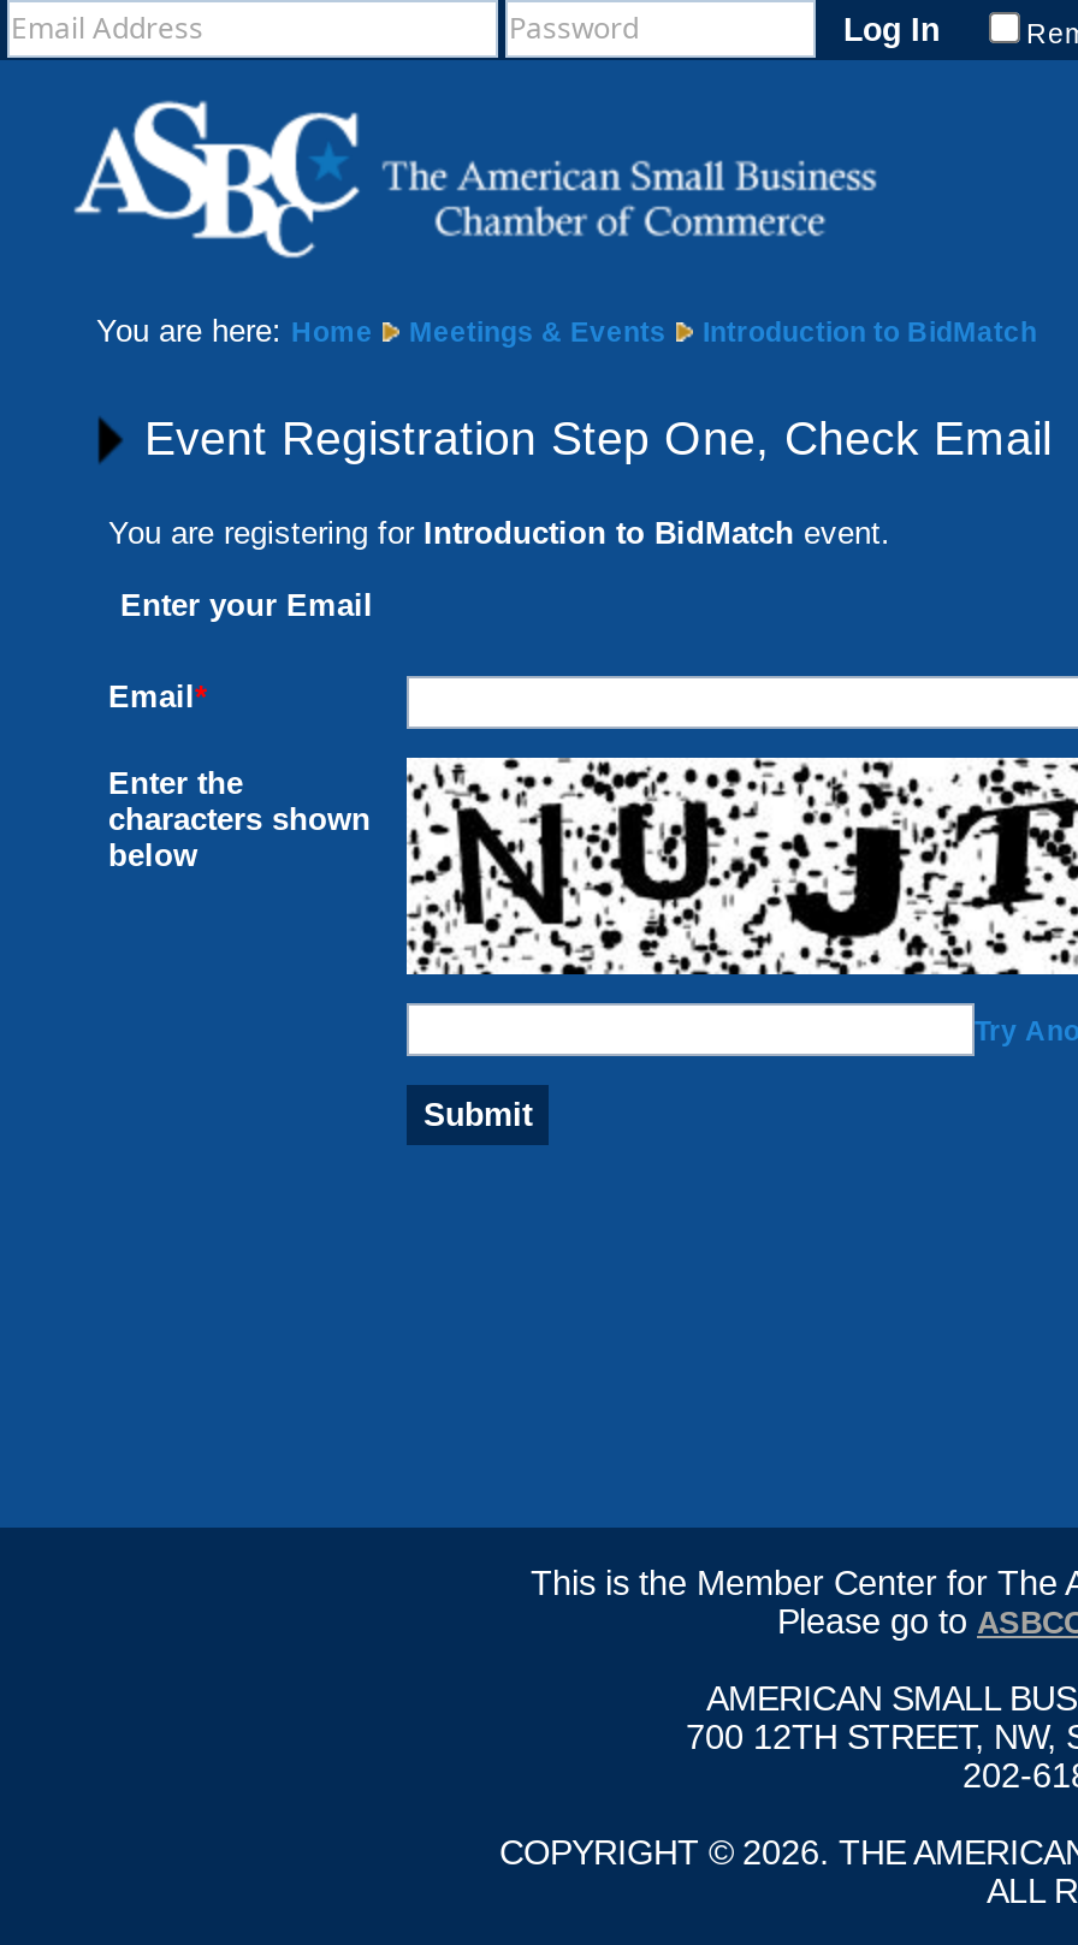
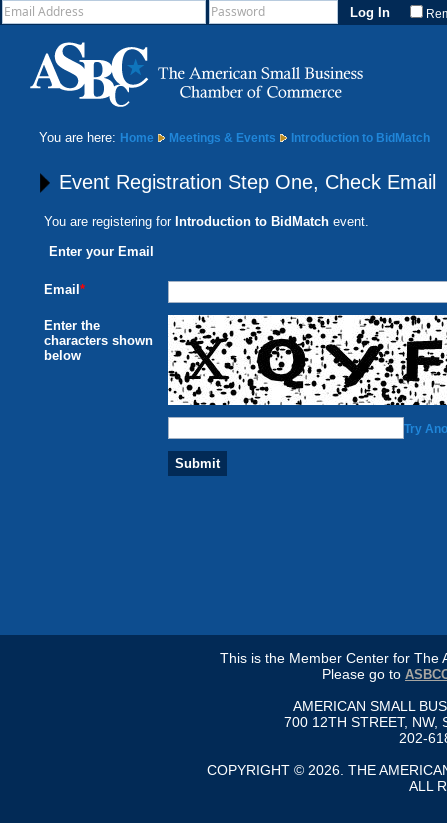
- [image]
+ [image]
